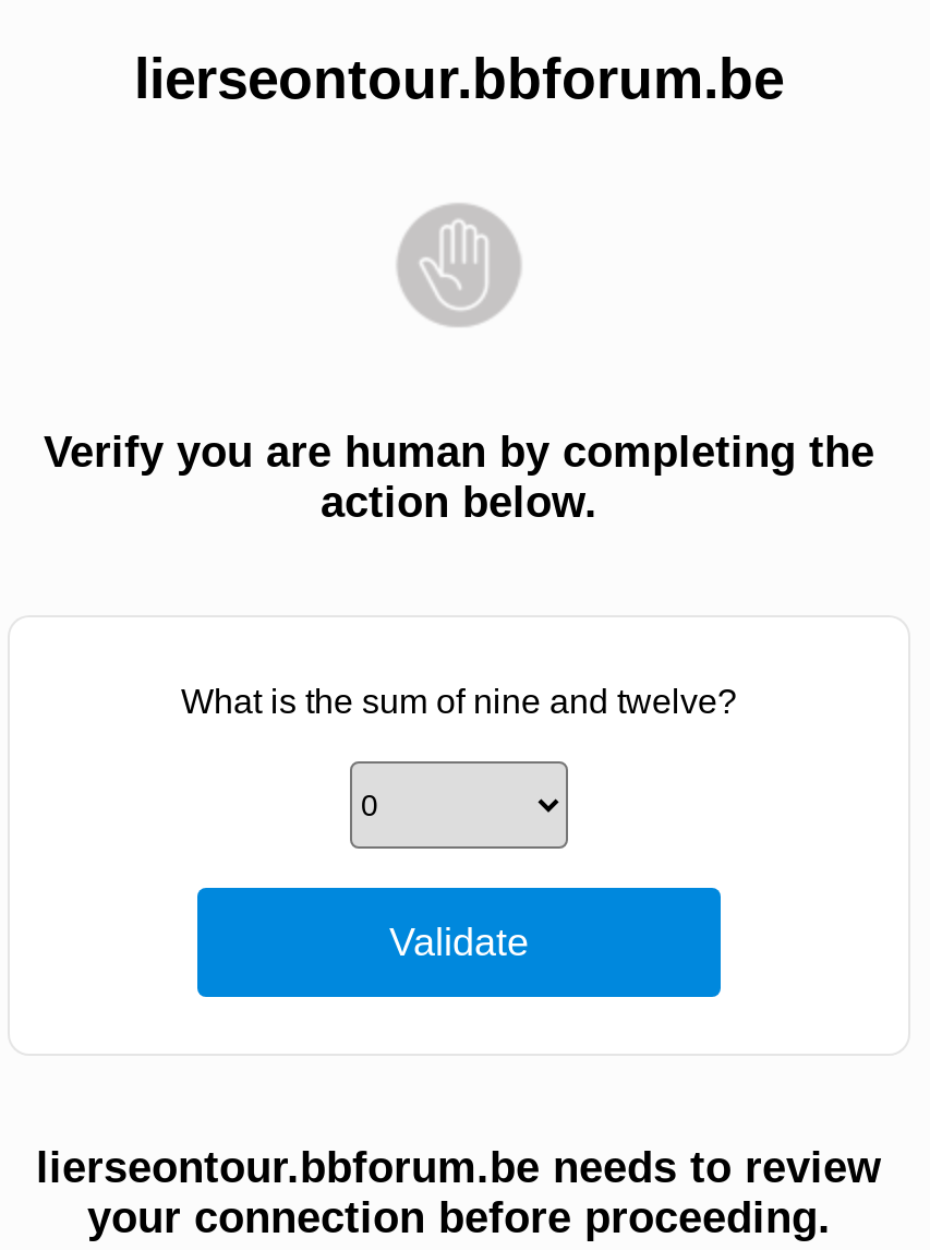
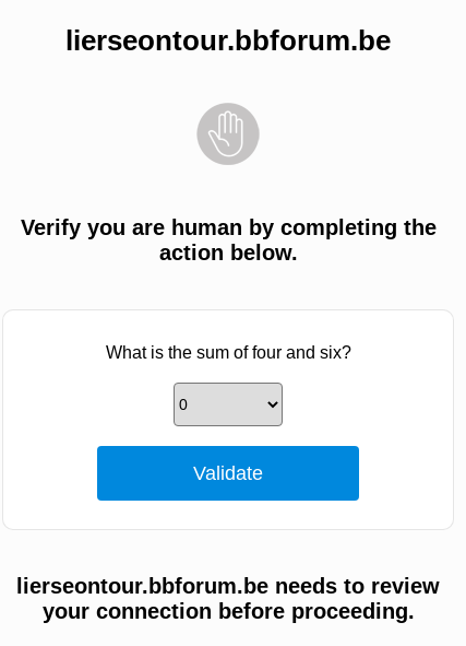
- What is the sum of nine and twelve?
+ What is the sum of four and six?
